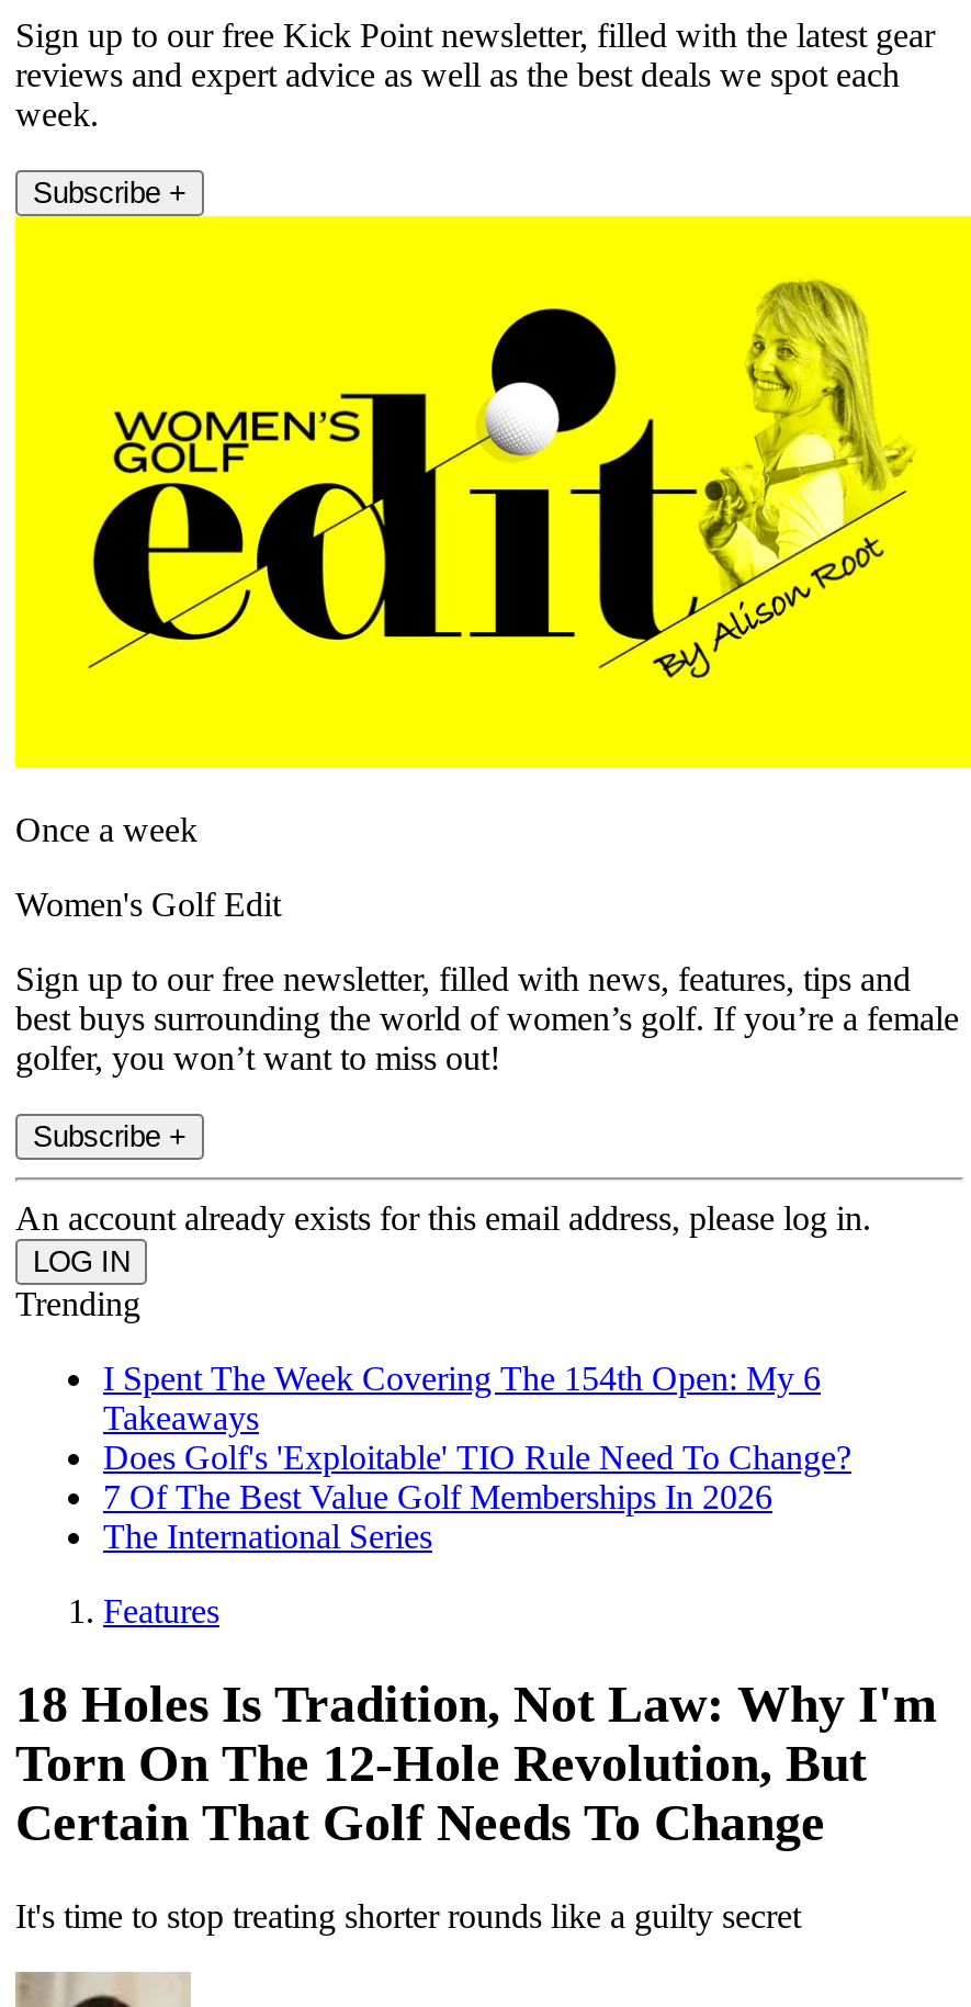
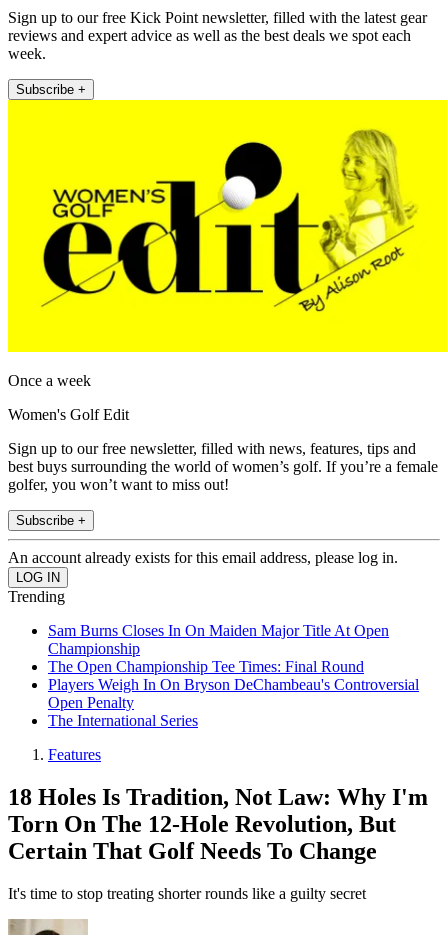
- I Spent The Week Covering The 154th Open: My 6
- Takeaways
- Does Golf's 'Exploitable' TIO Rule Need To Change?
- 7 Of The Best Value Golf Memberships In 2026
+ Sam Burns Closes In On Maiden Major Title At Open
+ Championship
+ The Open Championship Tee Times: Final Round
+ Players Weigh In On Bryson DeChambeau's Controversial
+ Open Penalty
